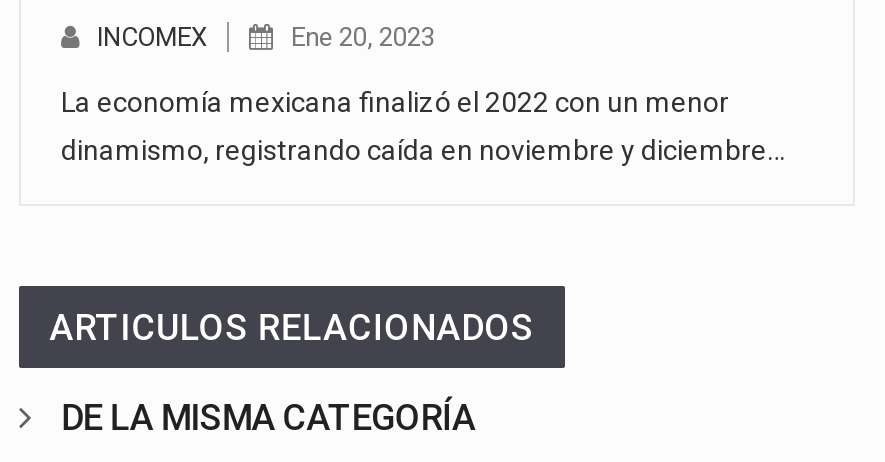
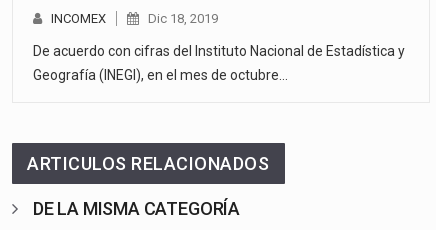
- Ene 20, 2023
+ Dic 18, 2019

- La economía mexicana finalizó el 2022 con un menor
+ De acuerdo con cifras del Instituto Nacional de Estadística y

- dinamismo, registrando caída en noviembre y diciembre…
+ Geografía (INEGI), en el mes de octubre…
